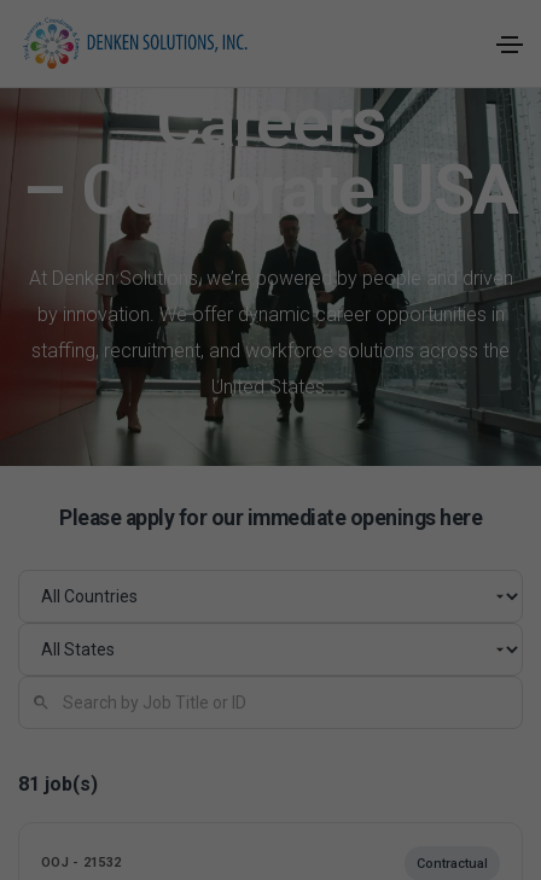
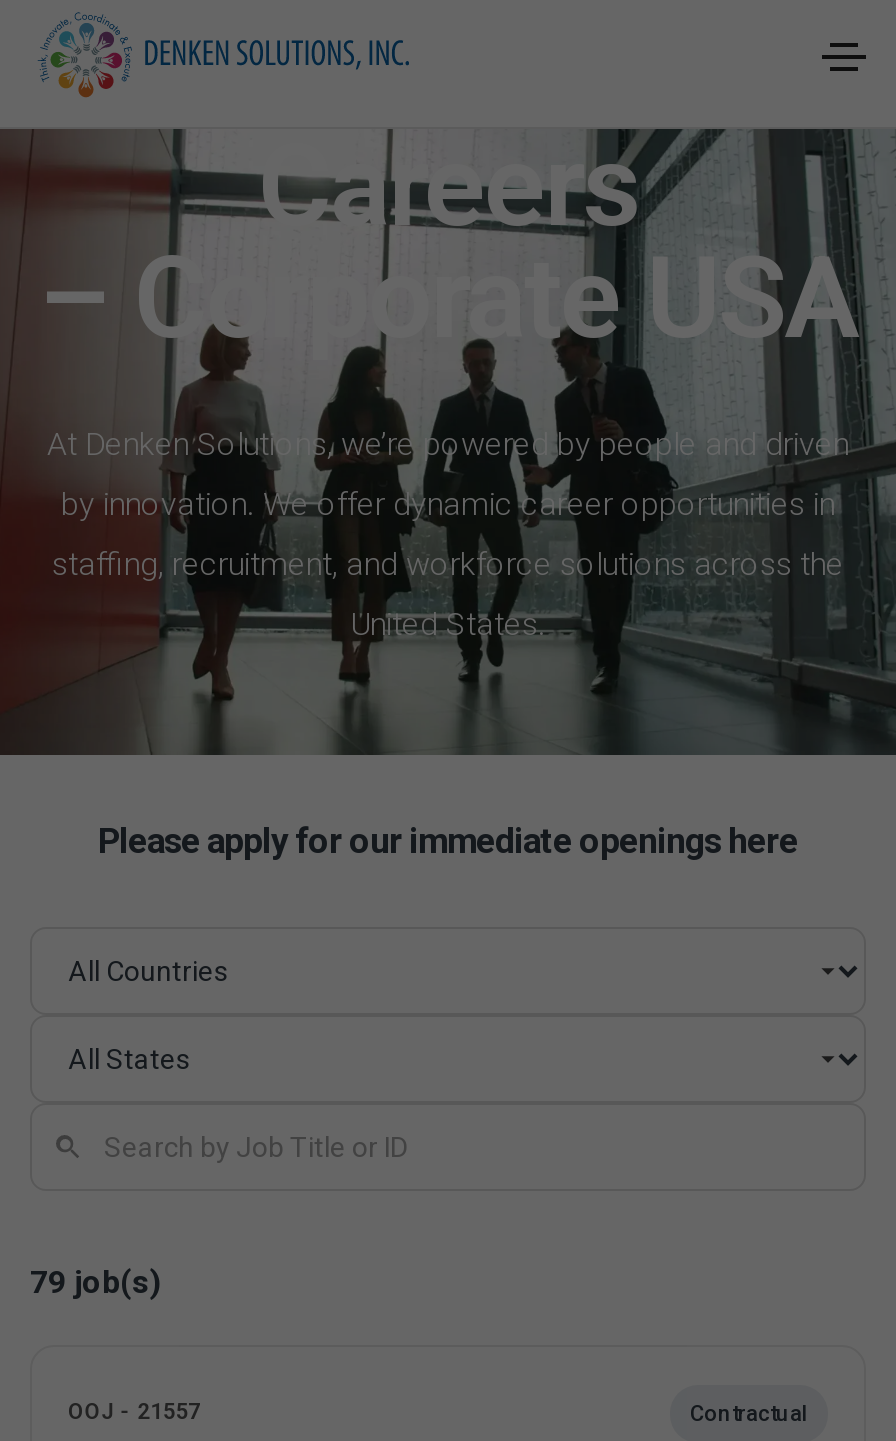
- 81 job(s)
+ 79 job(s)

- OOJ - 21532
+ OOJ - 21557
